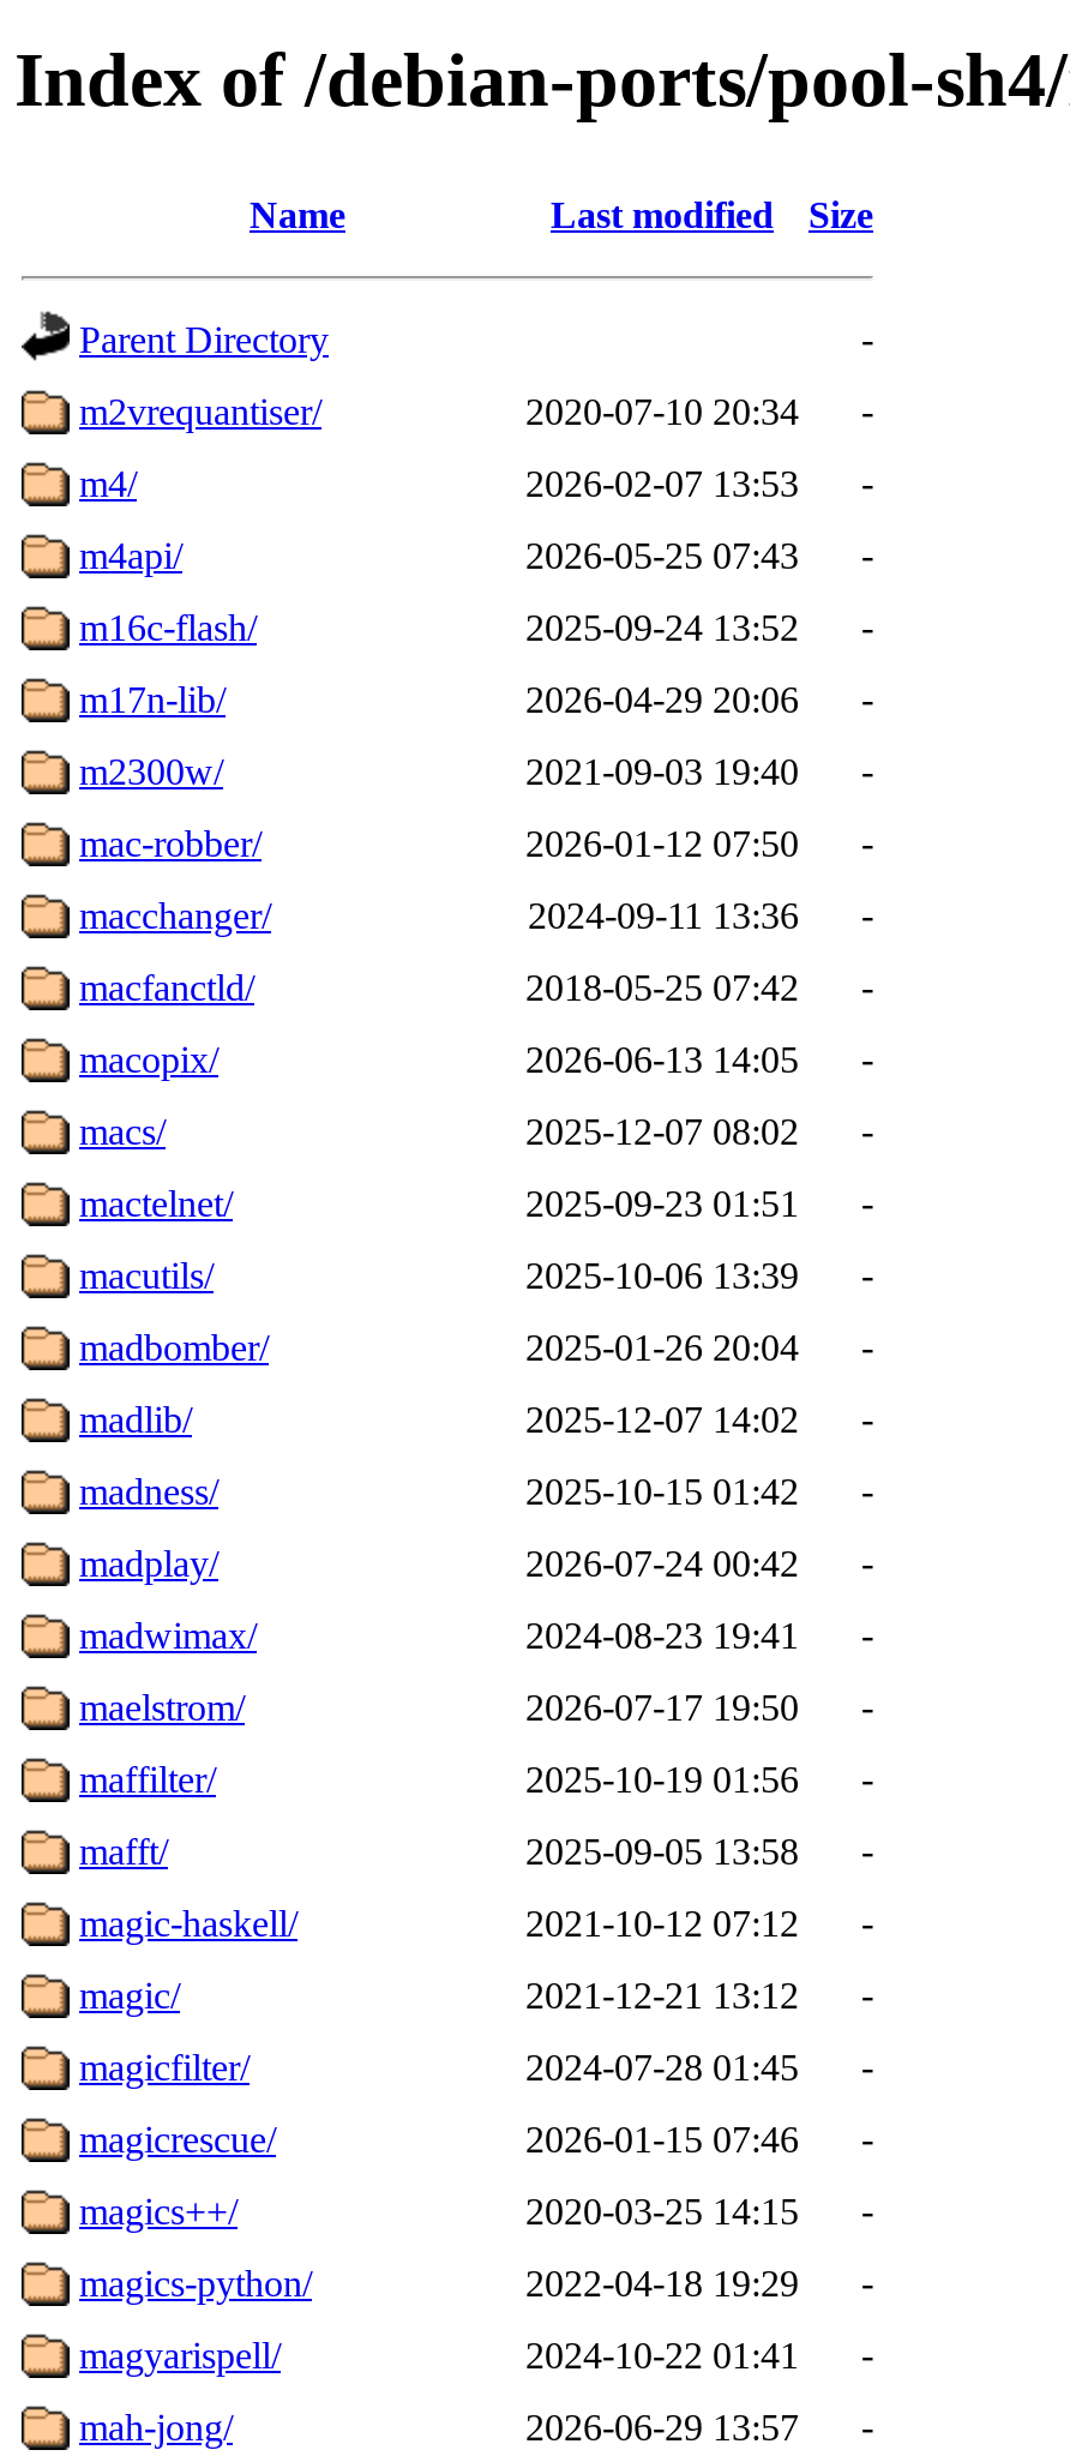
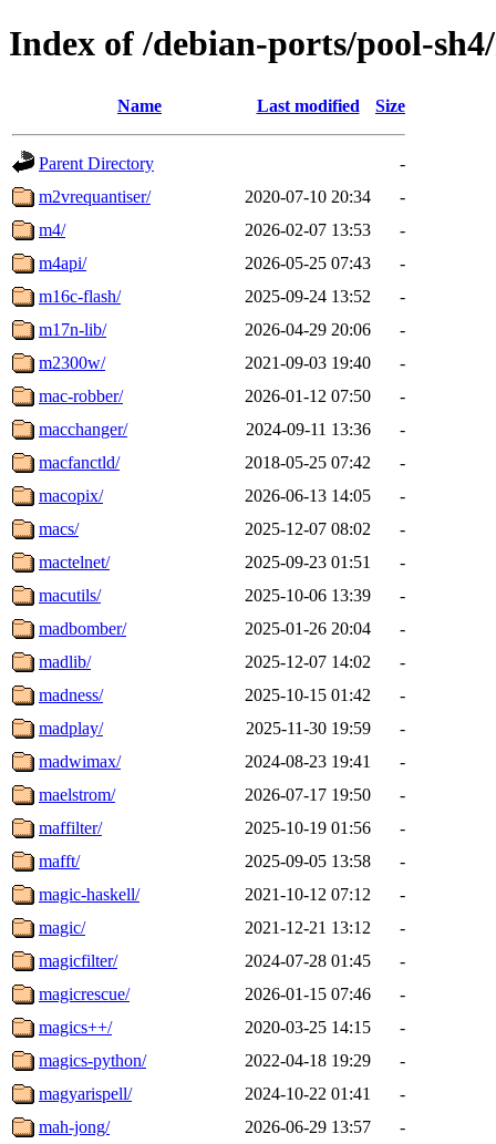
- 2026-07-24 00:42
+ 2025-11-30 19:59
